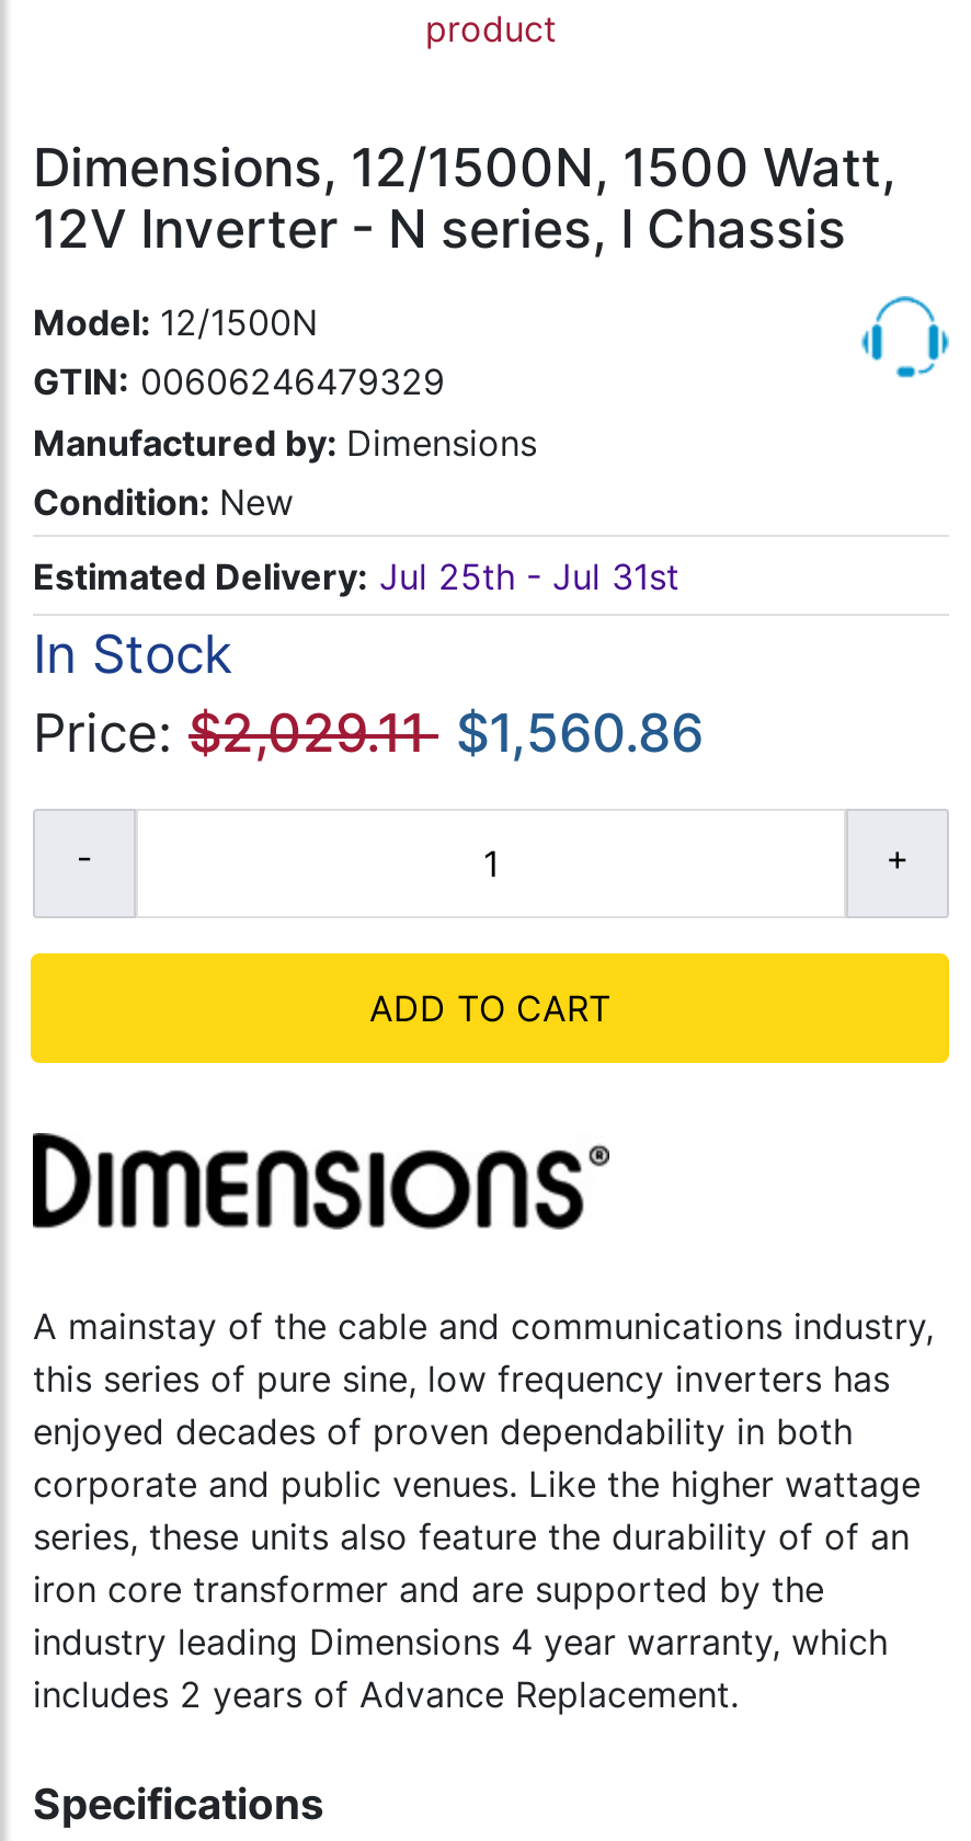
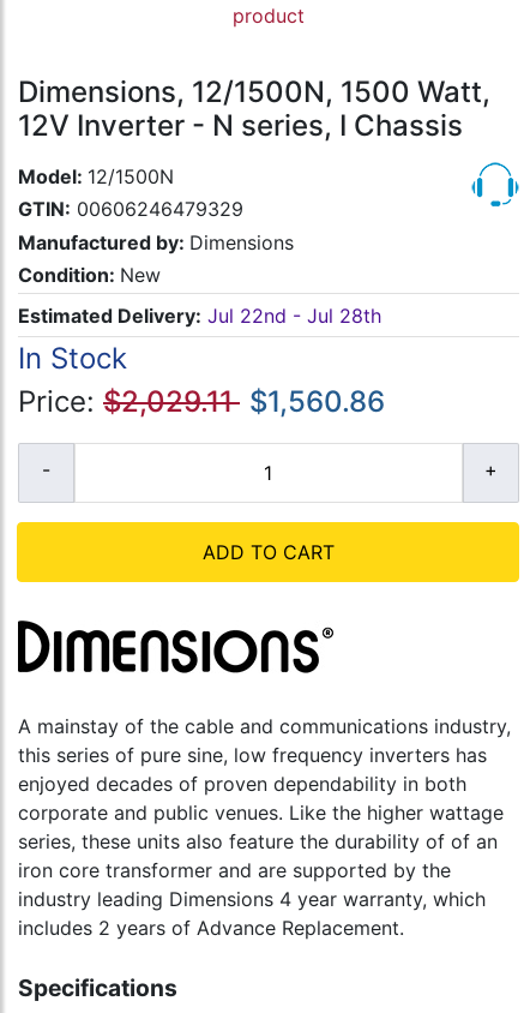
- Estimated Delivery: Jul 25th - Jul 31st
+ Estimated Delivery: Jul 22nd - Jul 28th
